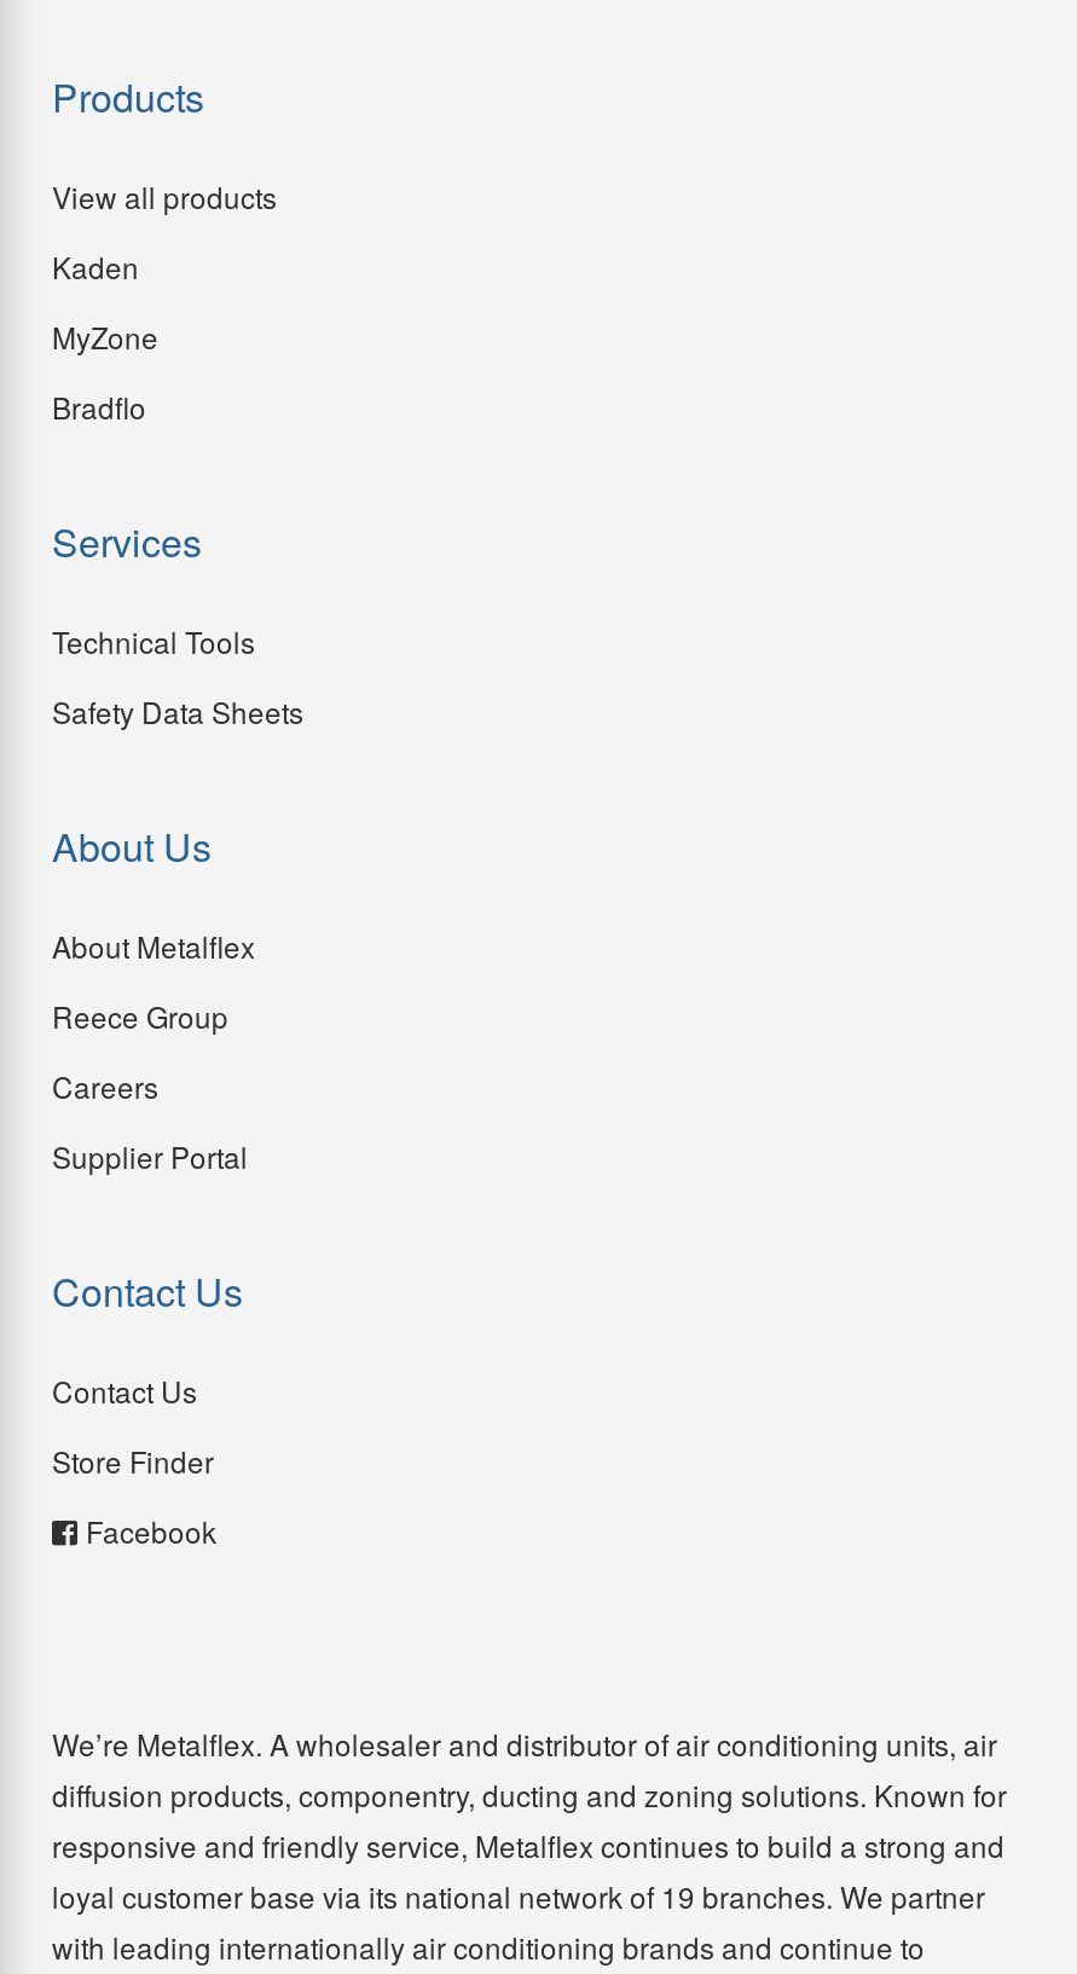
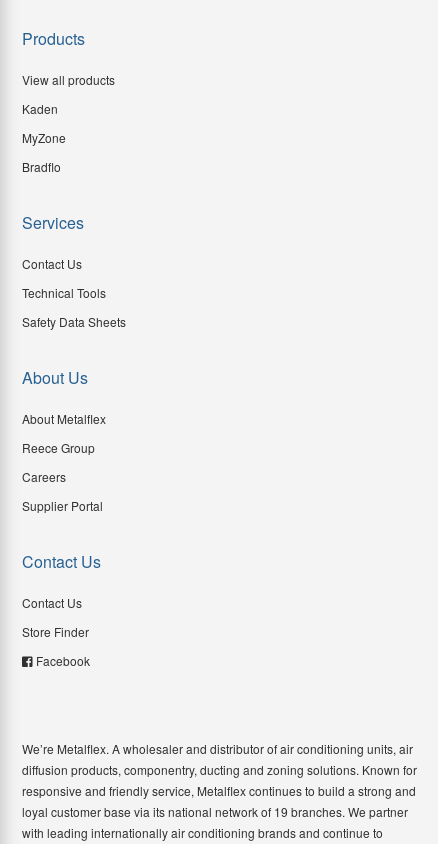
+ Contact Us
